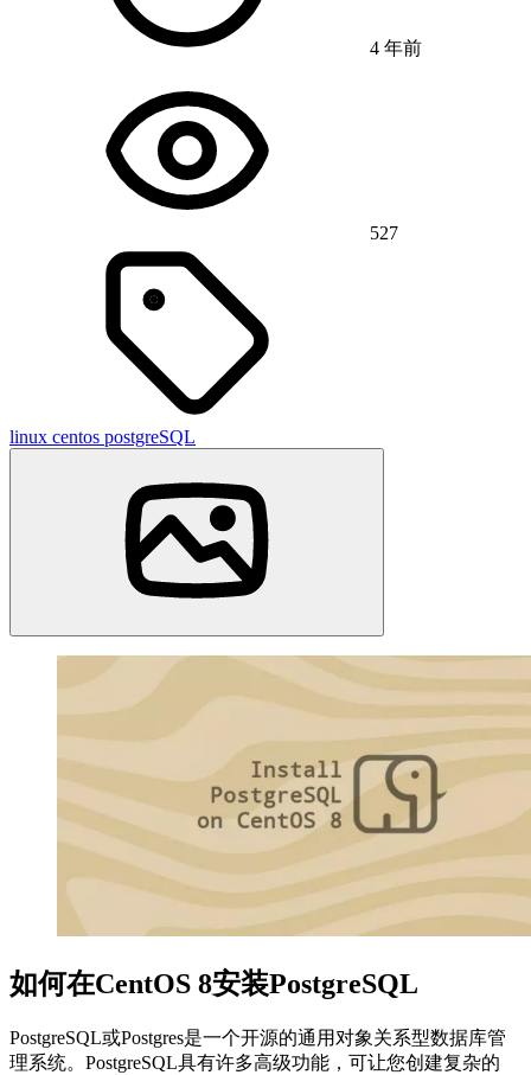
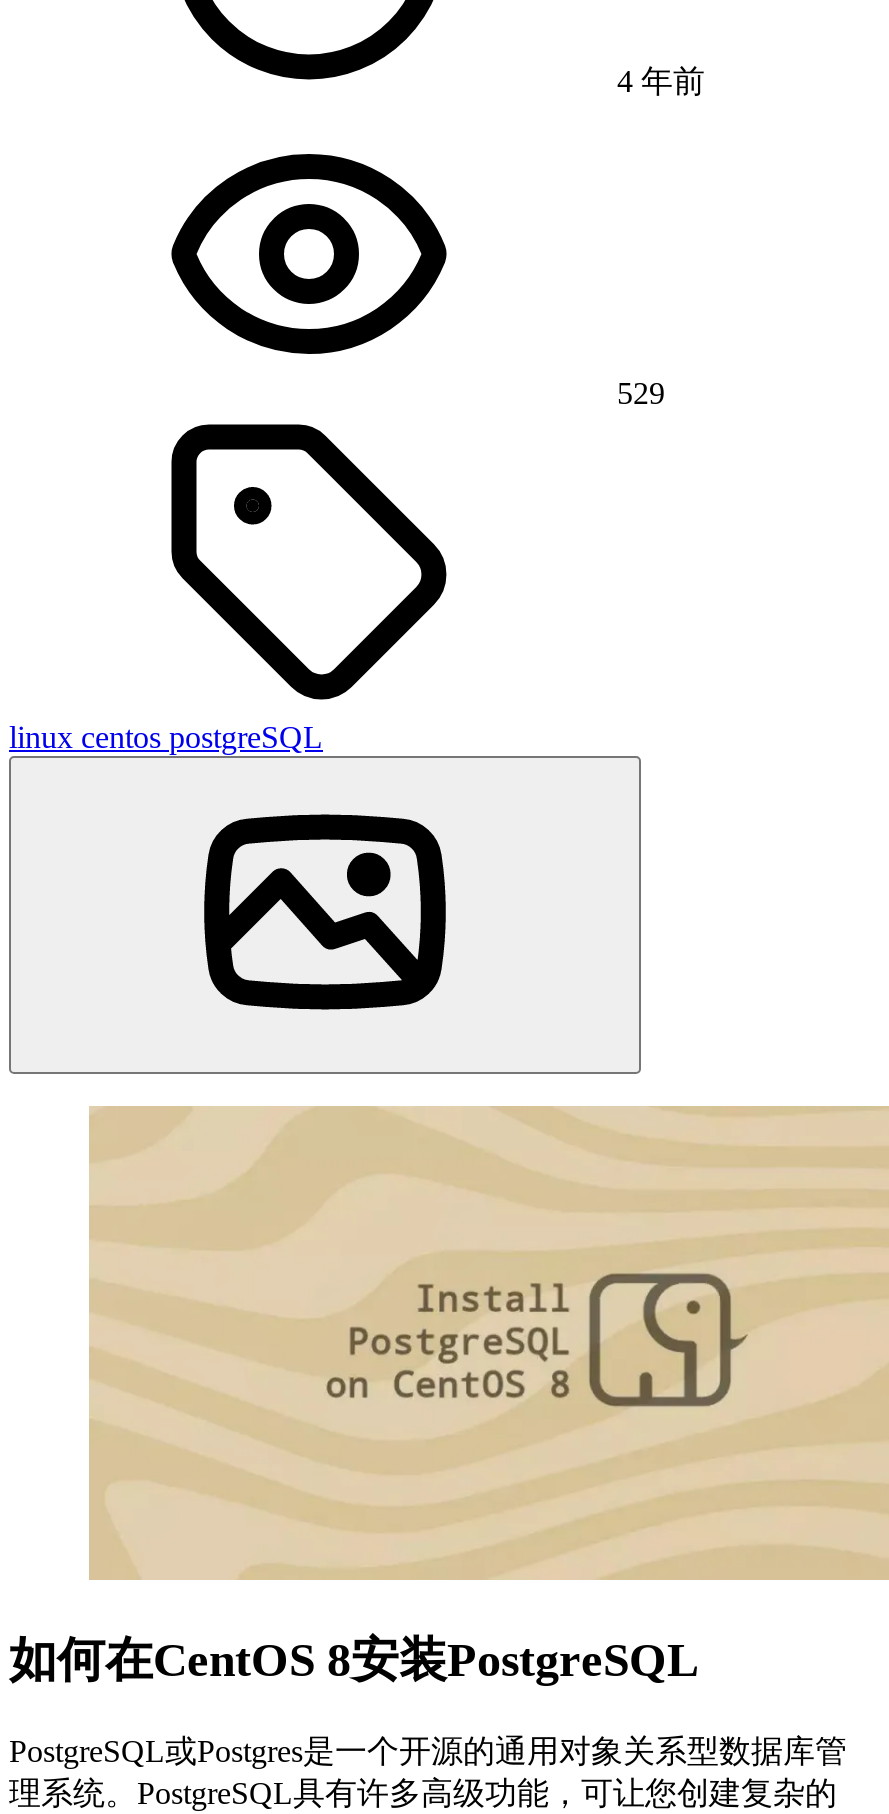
- 527
+ 529
